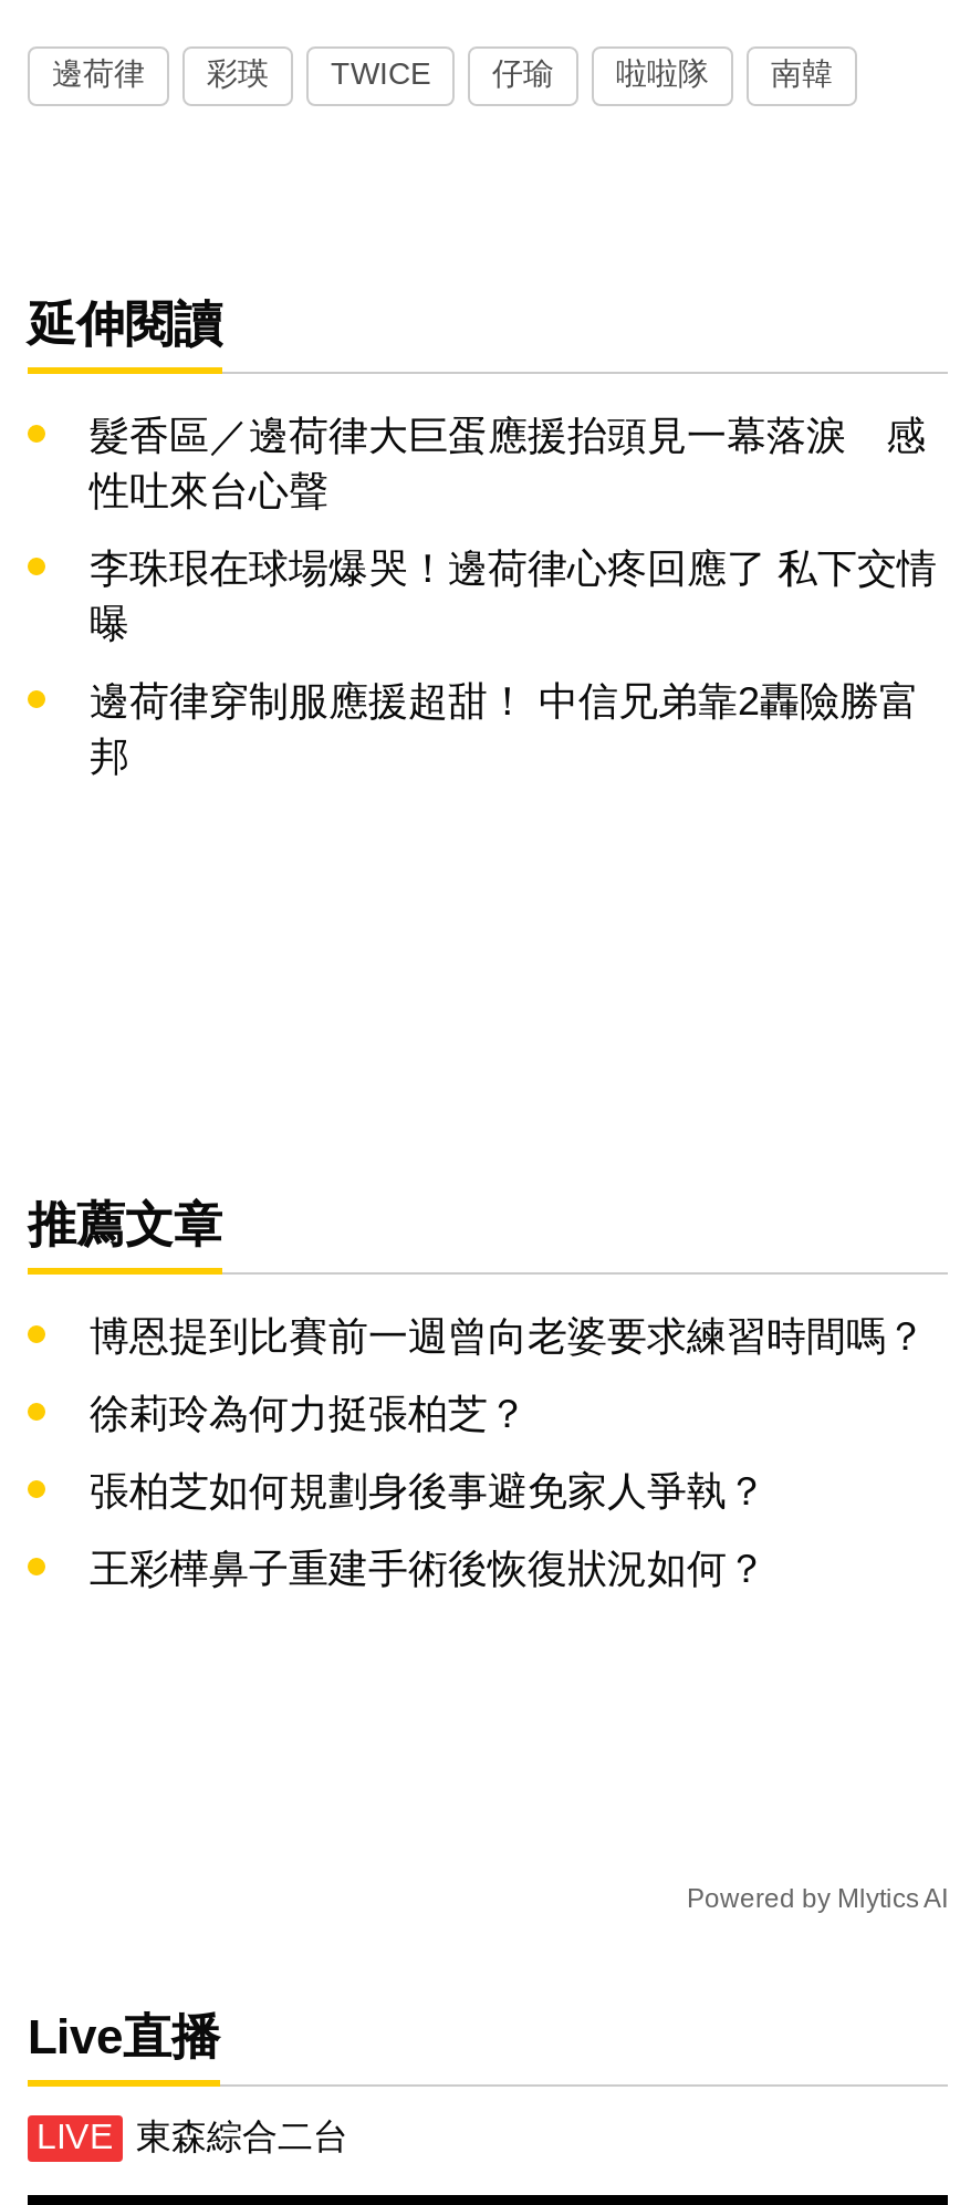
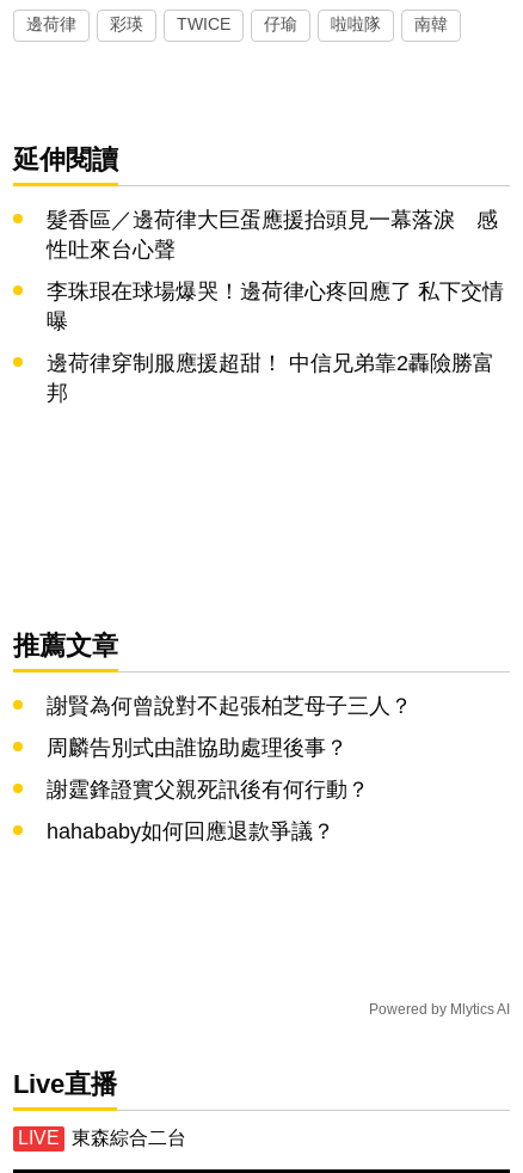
- 博恩提到比賽前一週曾向老婆要求練習時間嗎？
+ 謝賢為何曾說對不起張柏芝母子三人？

- 徐莉玲為何力挺張柏芝？
+ 周麟告別式由誰協助處理後事？

- 張柏芝如何規劃身後事避免家人爭執？
+ 謝霆鋒證實父親死訊後有何行動？

- 王彩樺鼻子重建手術後恢復狀況如何？
+ hahababy如何回應退款爭議？
